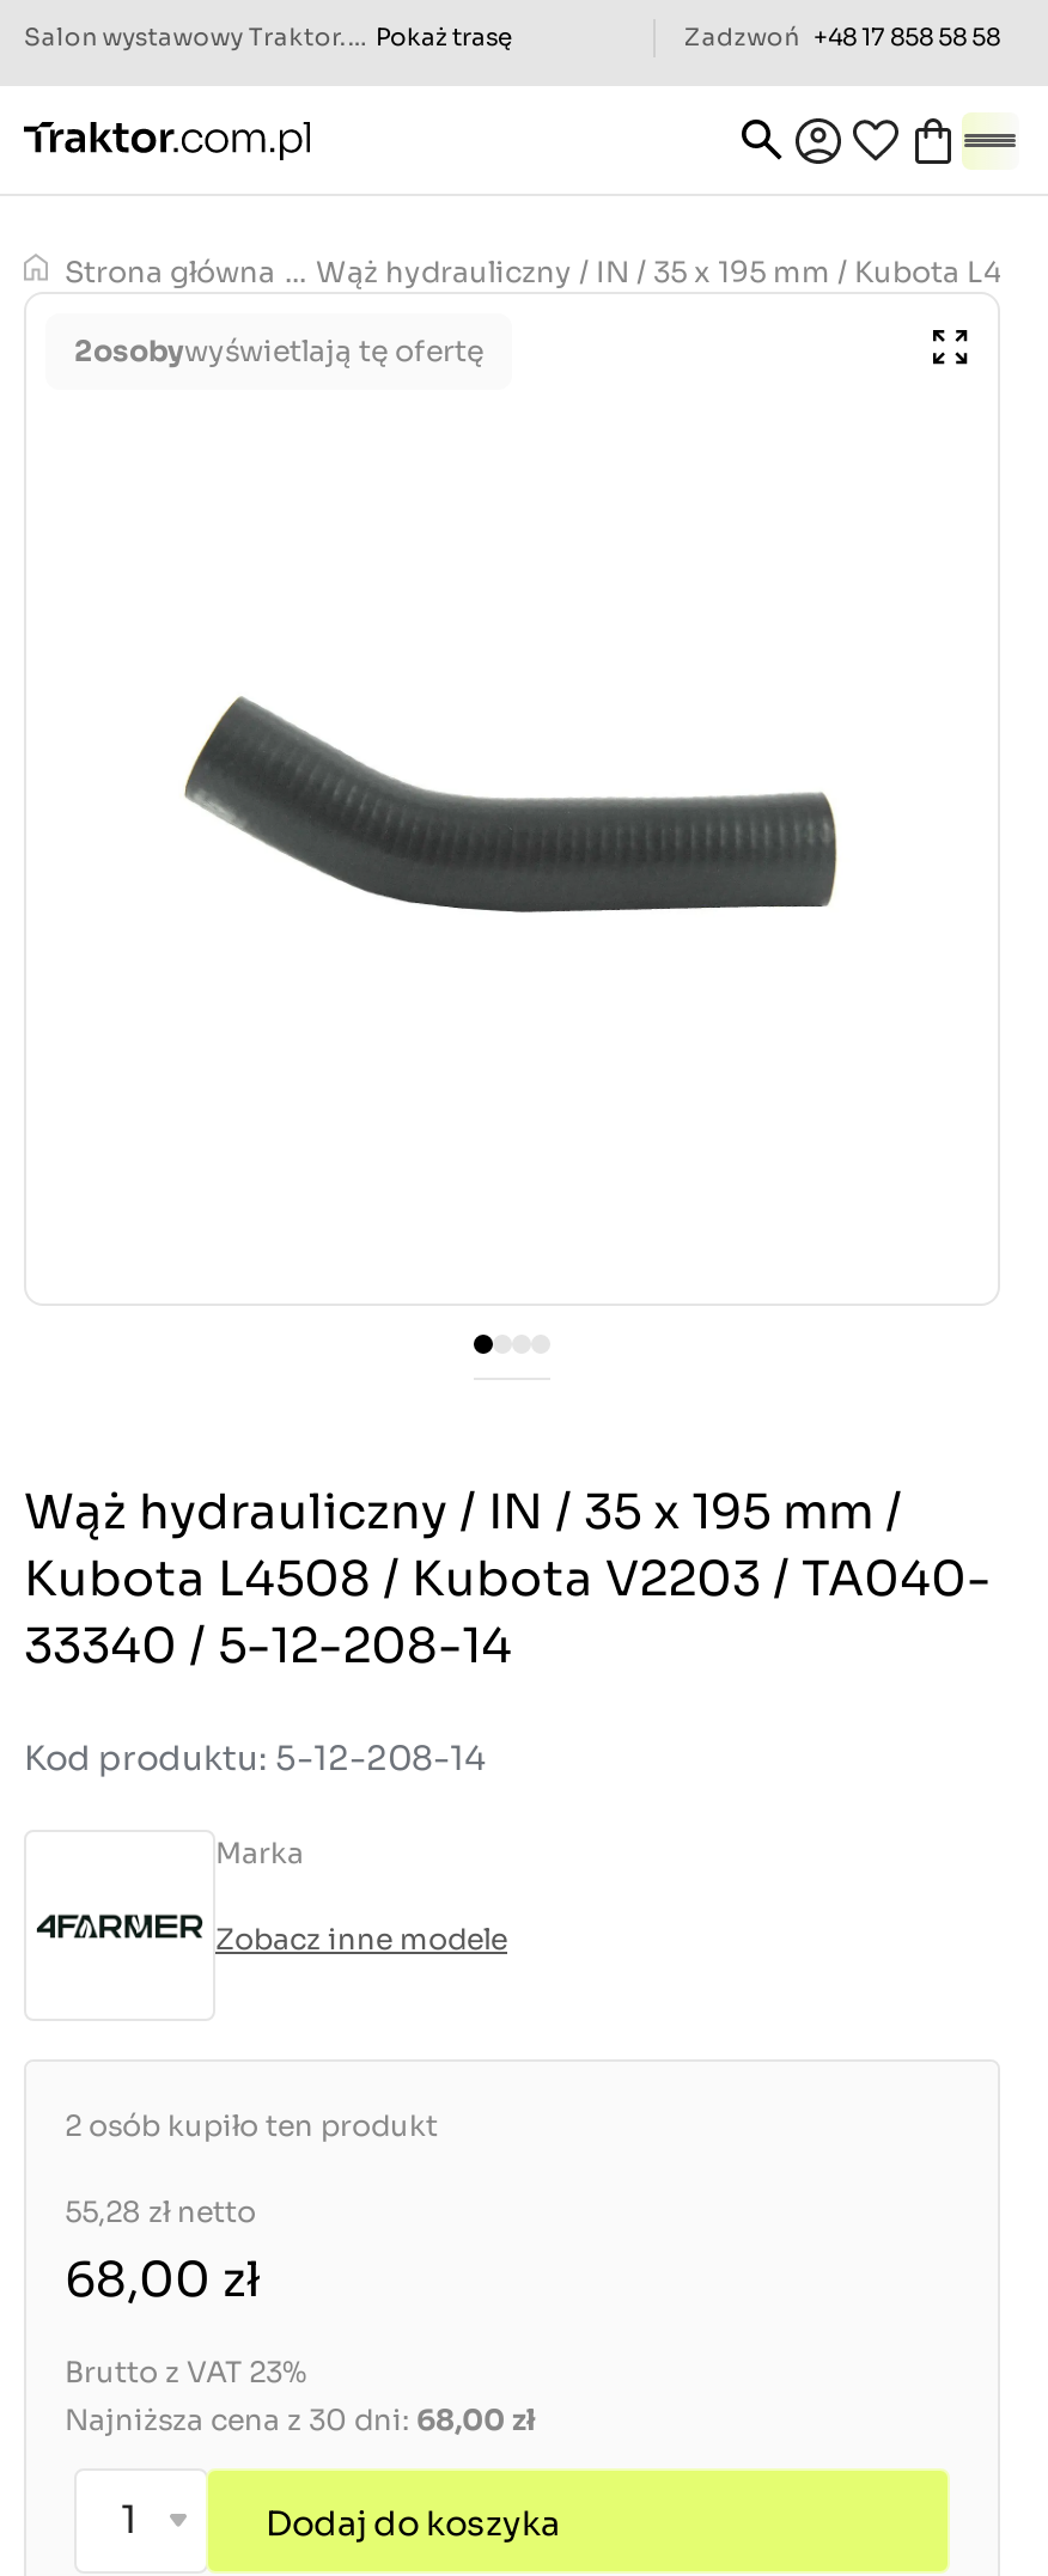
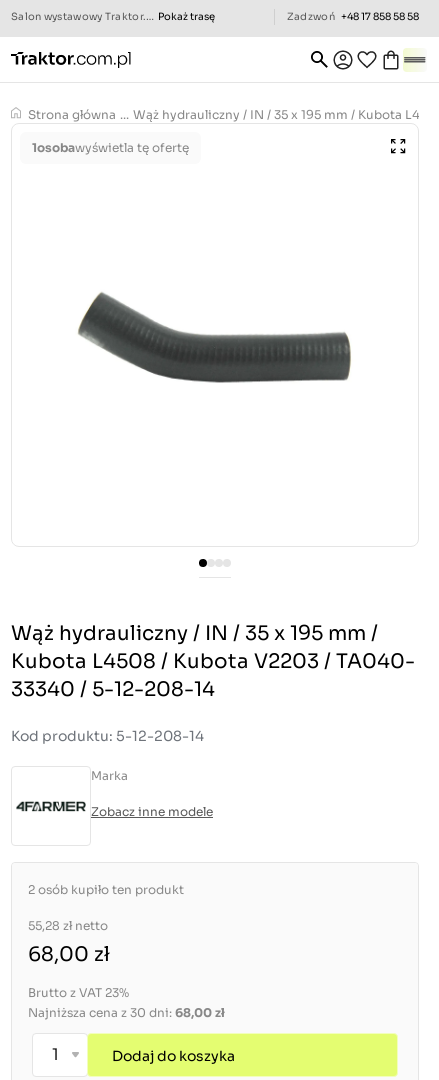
- 2osobywyświetlają tę ofertę
+ 1osobawyświetla tę ofertę
